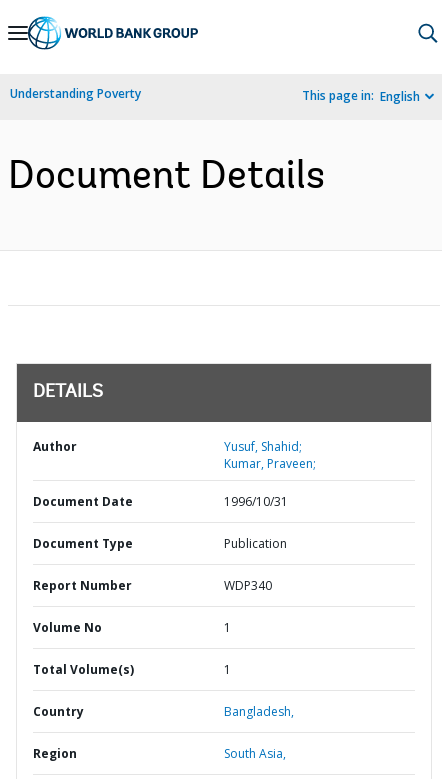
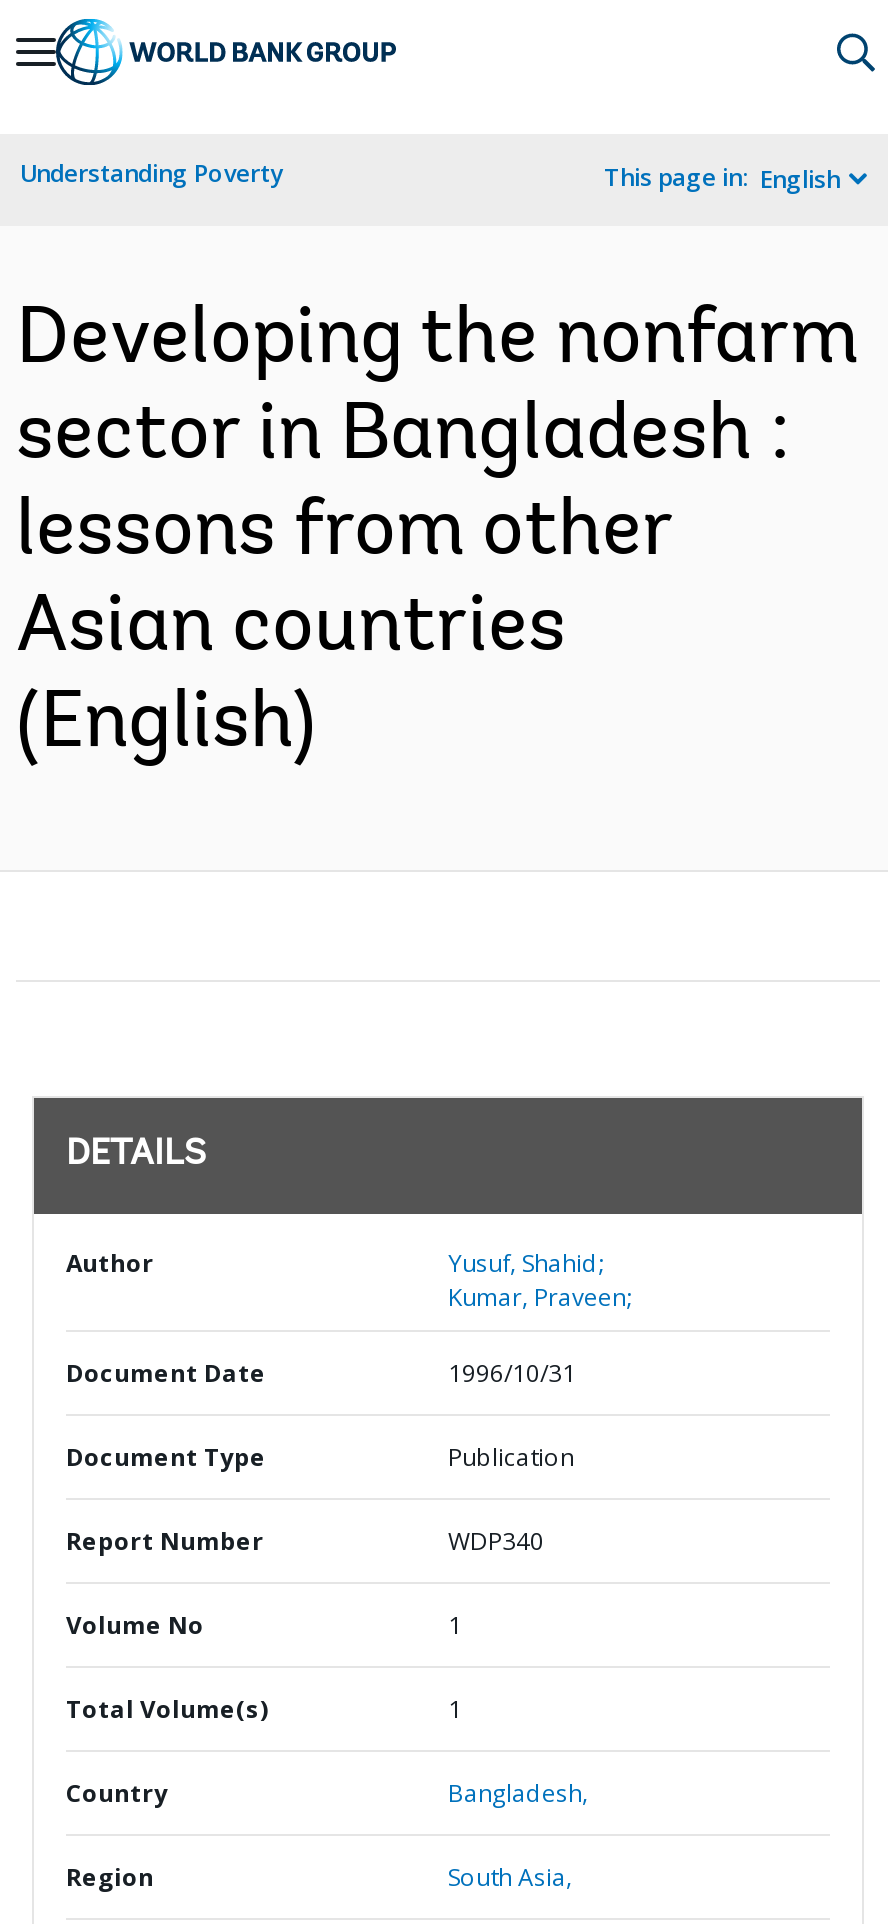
- Document Details
+ Developing the nonfarm
+ sector in Bangladesh :
+ lessons from other
+ Asian countries
+ (English)
